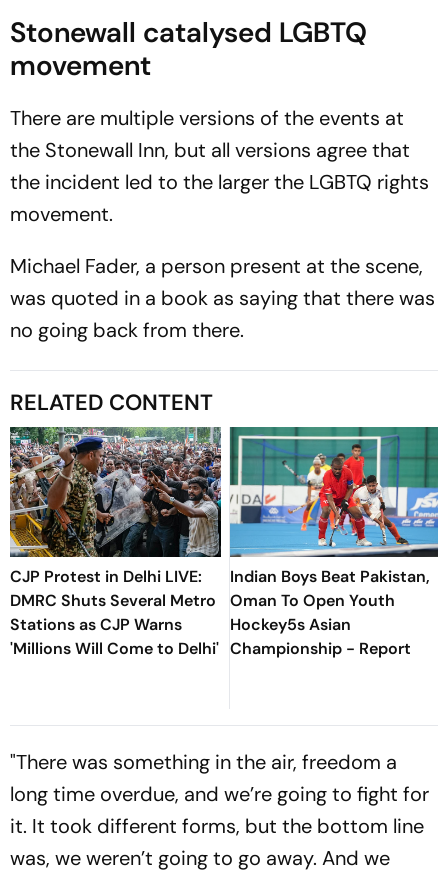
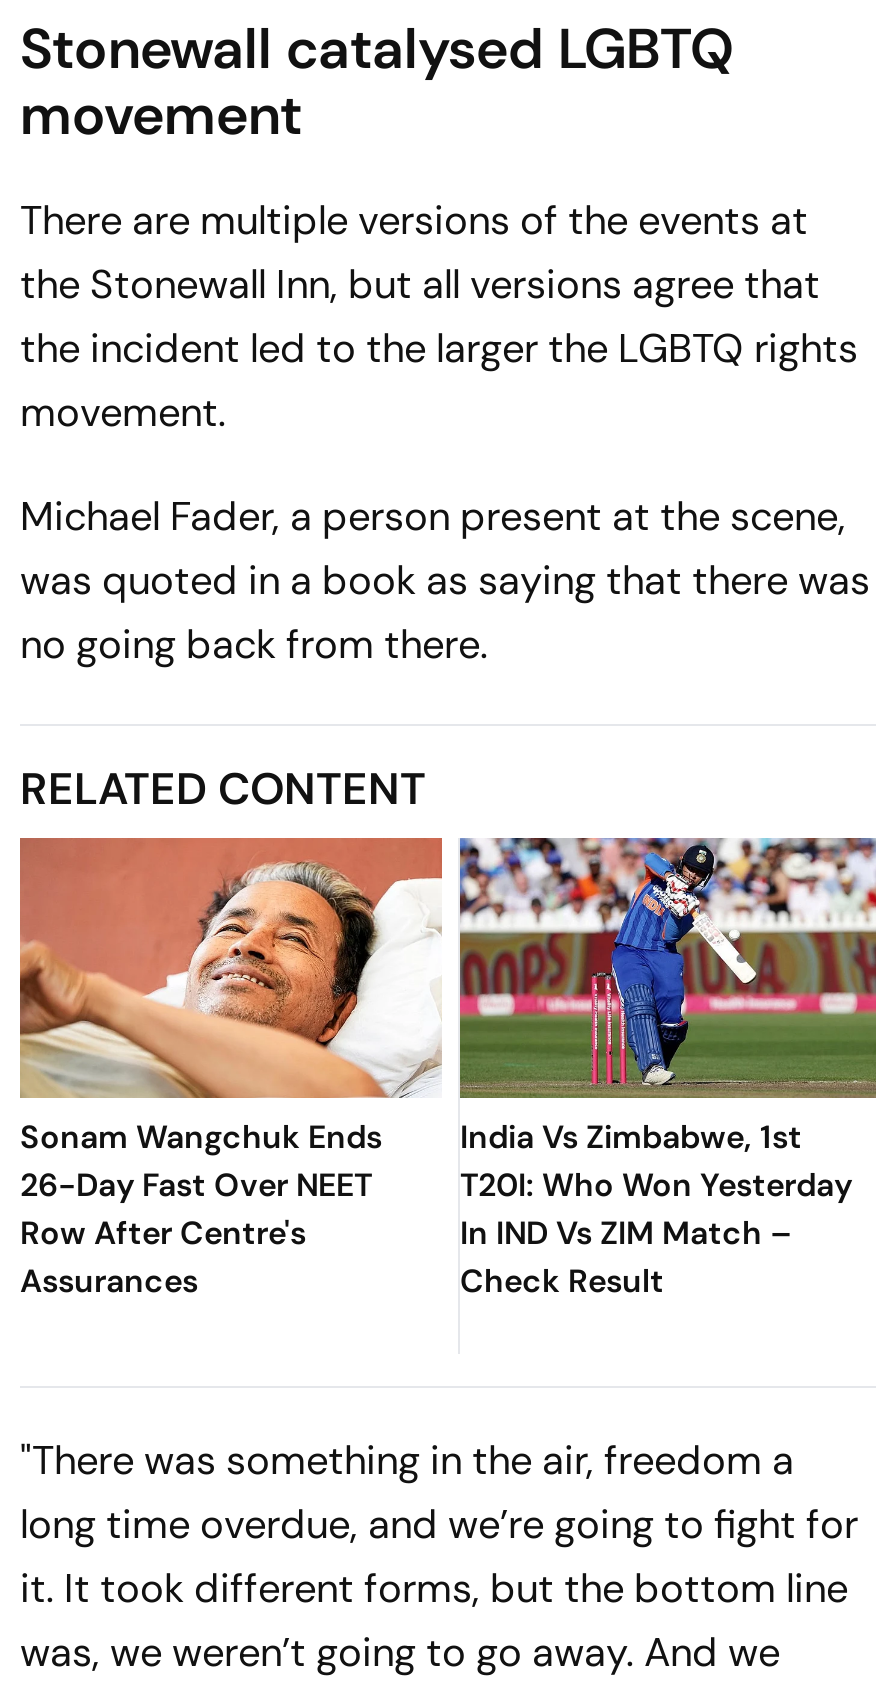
- [image]
- CJP Protest in Delhi LIVE:
- DMRC Shuts Several Metro
- Stations as CJP Warns
- 'Millions Will Come to Delhi'
+ [image]
+ Sonam Wangchuk Ends
+ 26-Day Fast Over NEET
+ Row After Centre's
+ Assurances

- [image]
- Indian Boys Beat Pakistan,
- Oman To Open Youth
- Hockey5s Asian
- Championship - Report
+ [image]
+ India Vs Zimbabwe, 1st
+ T20I: Who Won Yesterday
+ In IND Vs ZIM Match –
+ Check Result
